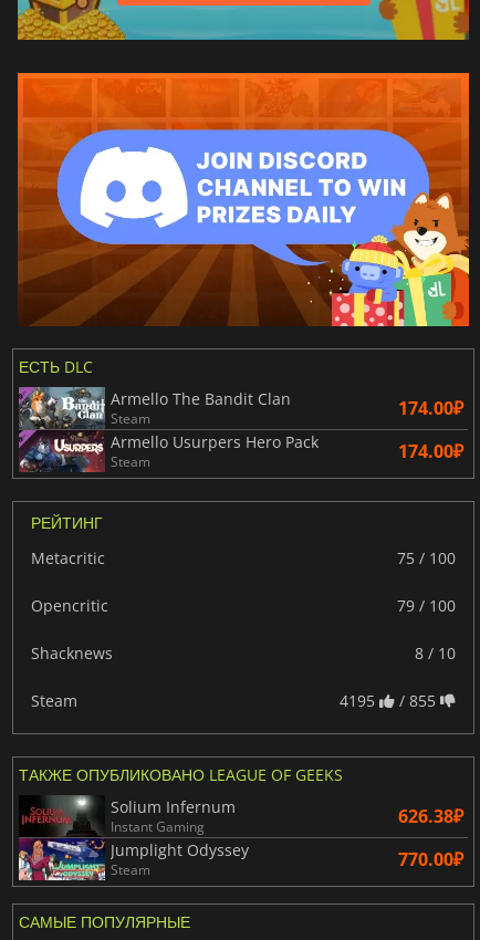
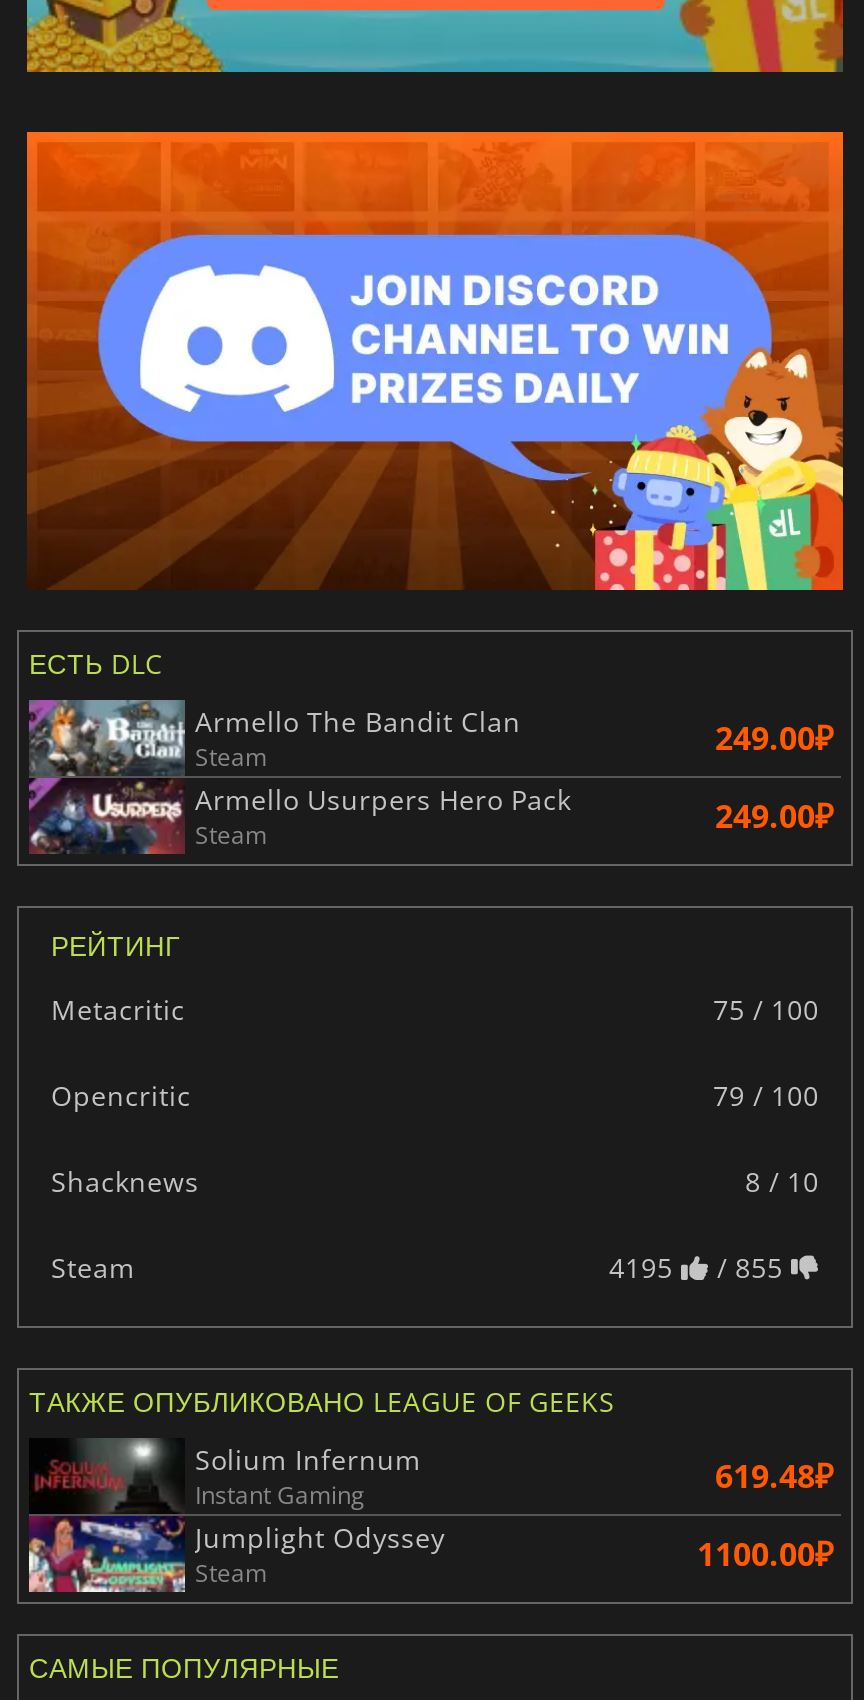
- 174.00₽
+ 249.00₽

- 174.00₽
+ 249.00₽

- 626.38₽
+ 619.48₽

- 770.00₽
+ 1100.00₽
